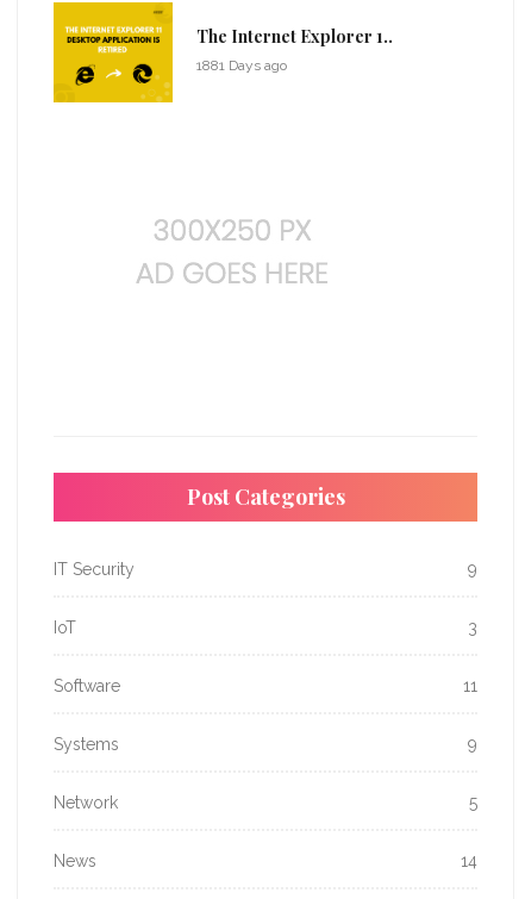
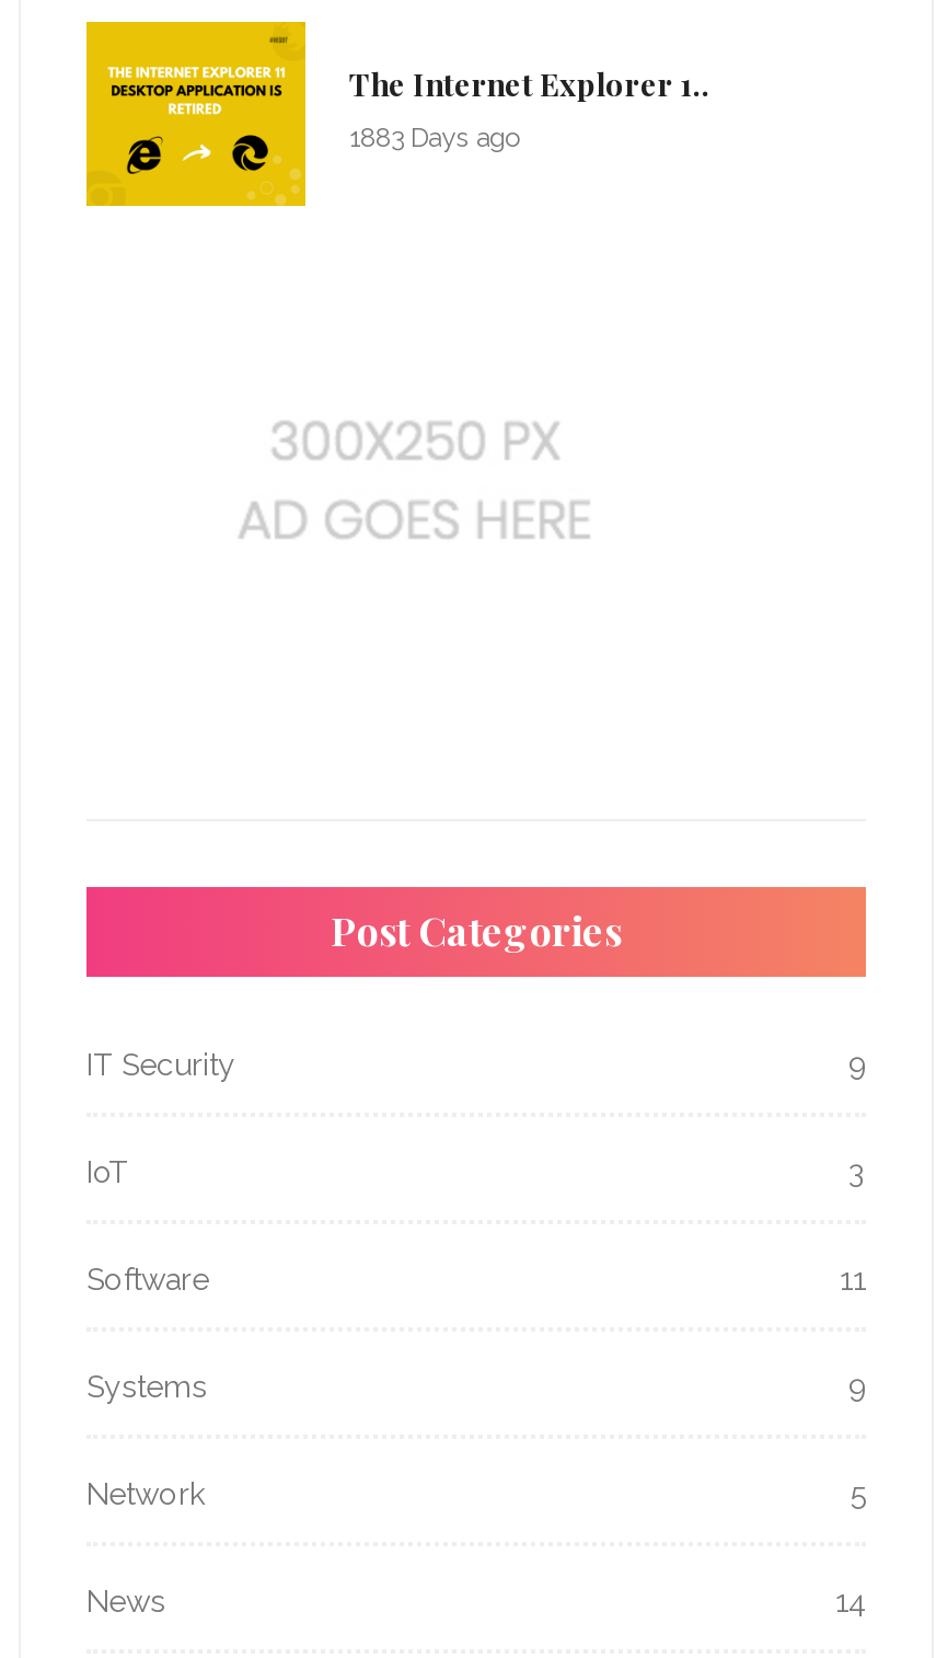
- 1881 Days ago
+ 1883 Days ago
